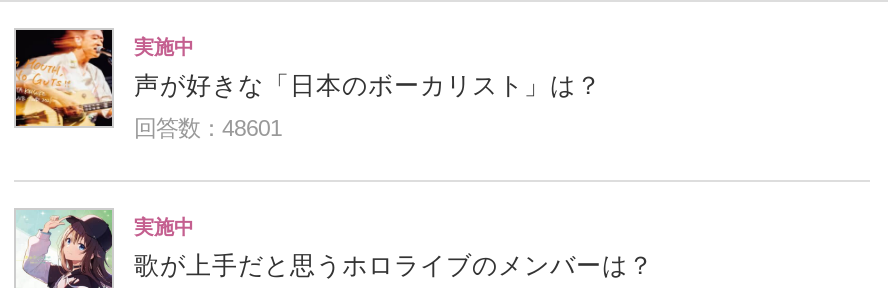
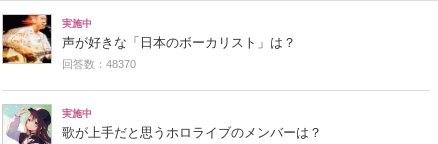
- 回答数：48601
+ 回答数：48370
